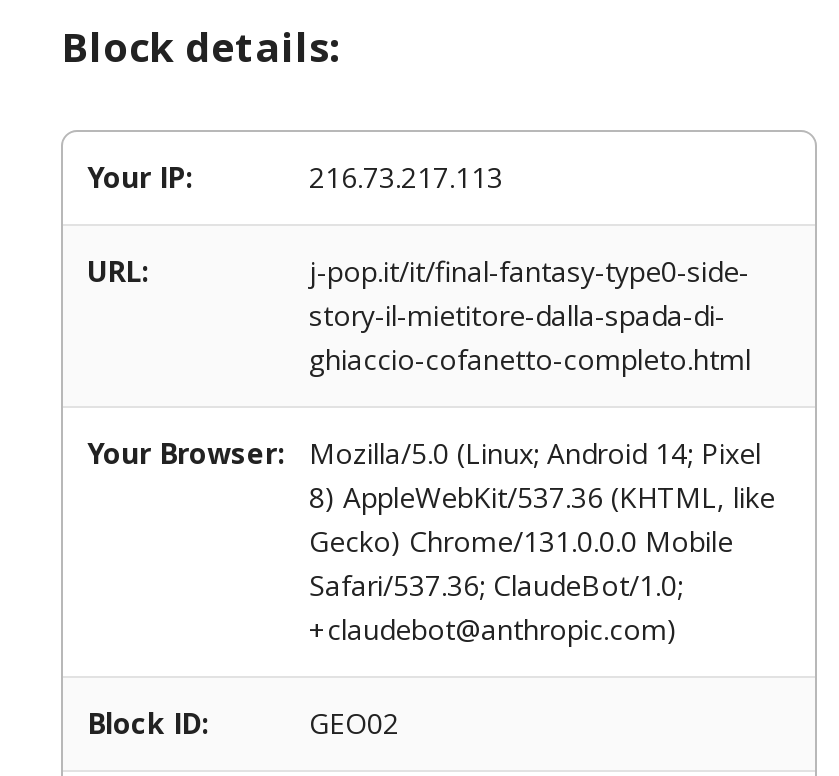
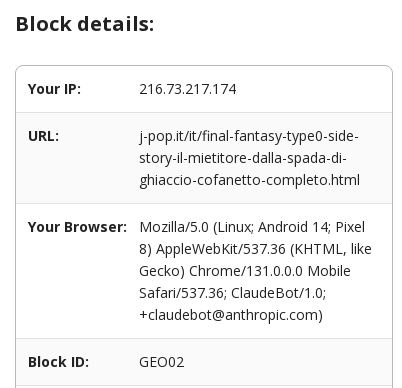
- 216.73.217.113
+ 216.73.217.174
